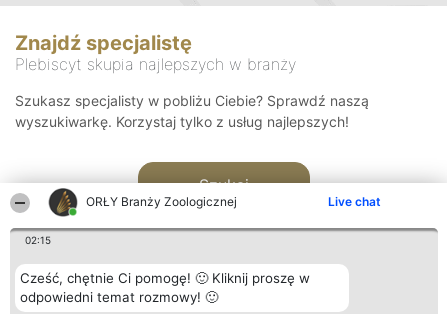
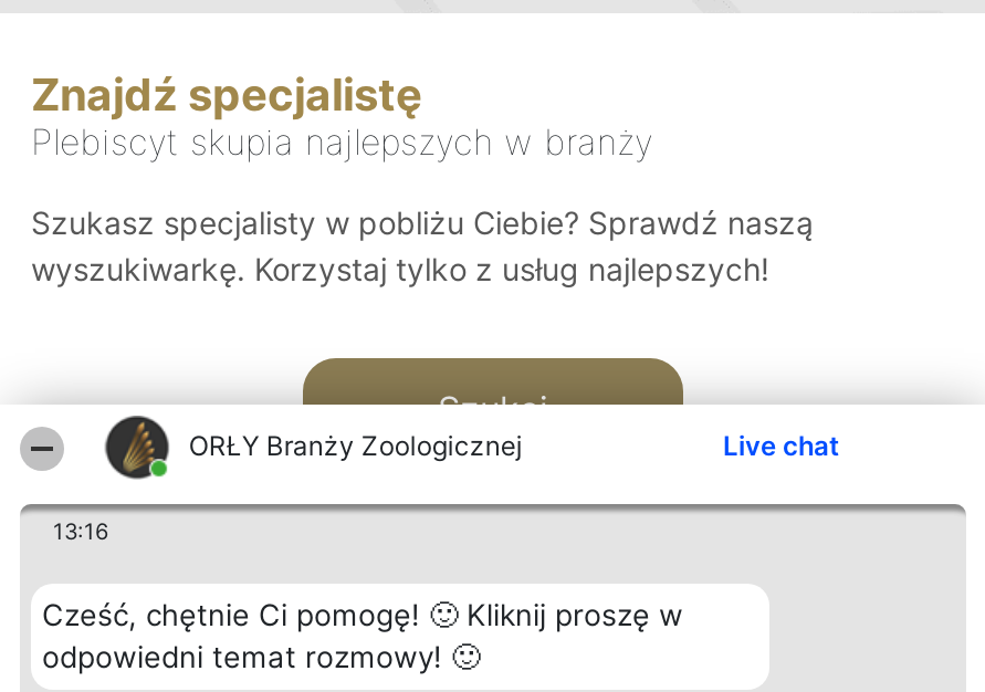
- 02:15
+ 13:16
